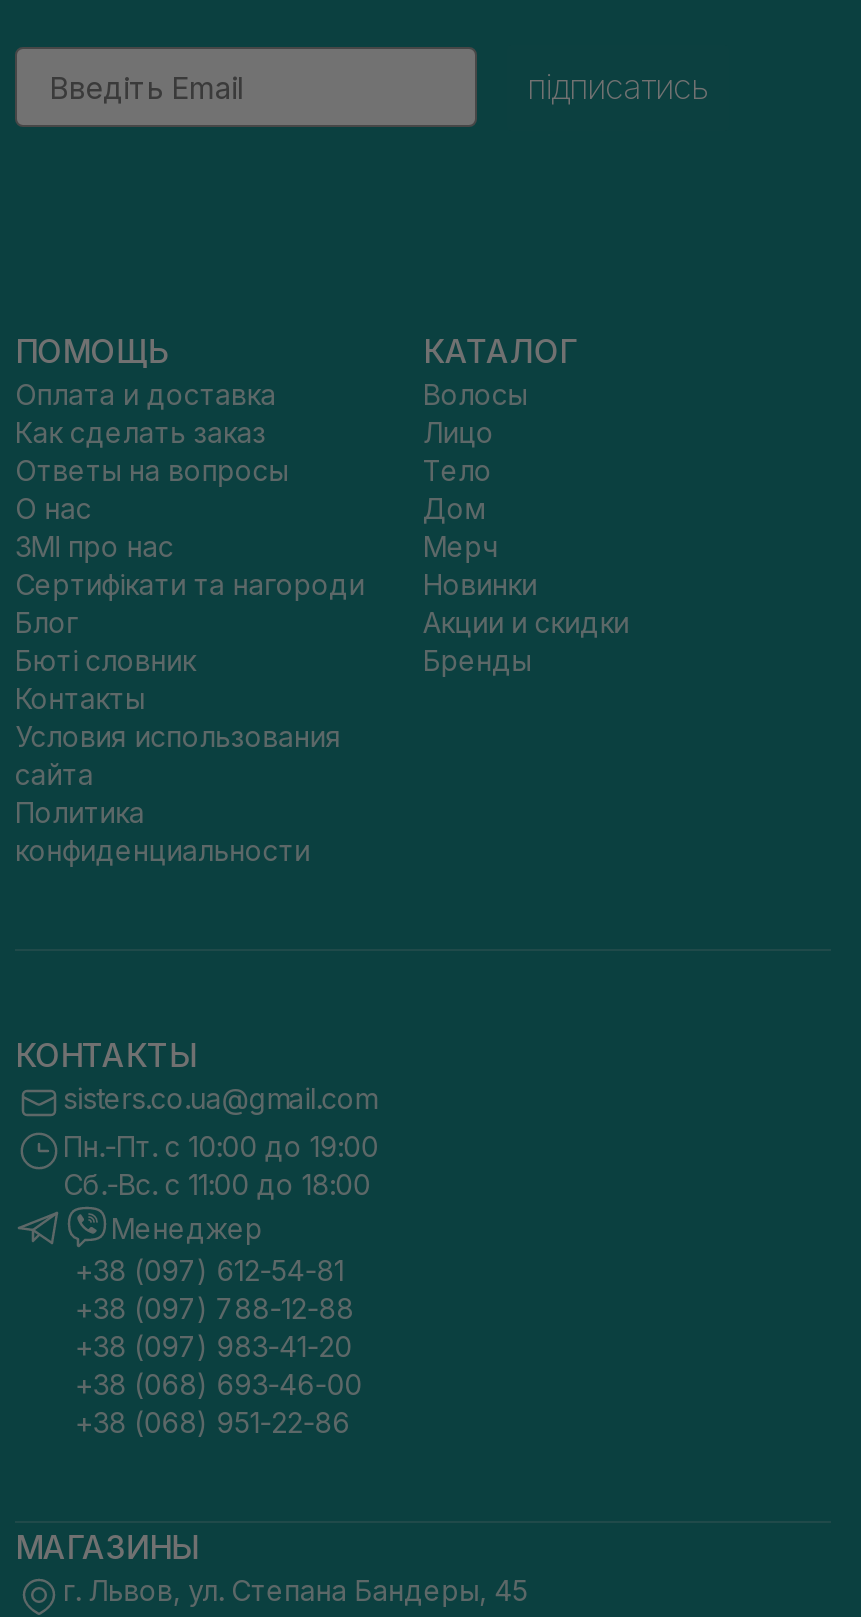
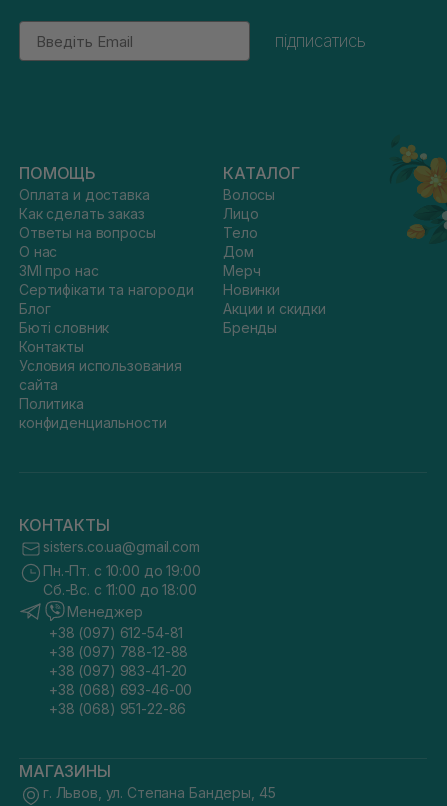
+ [image]
